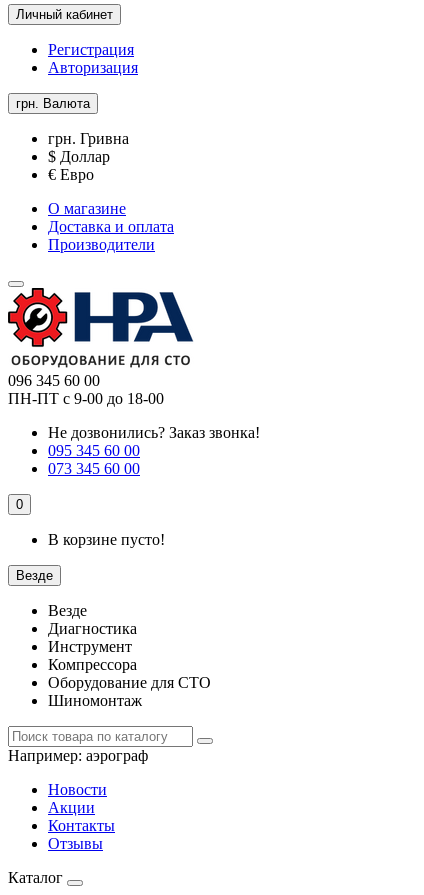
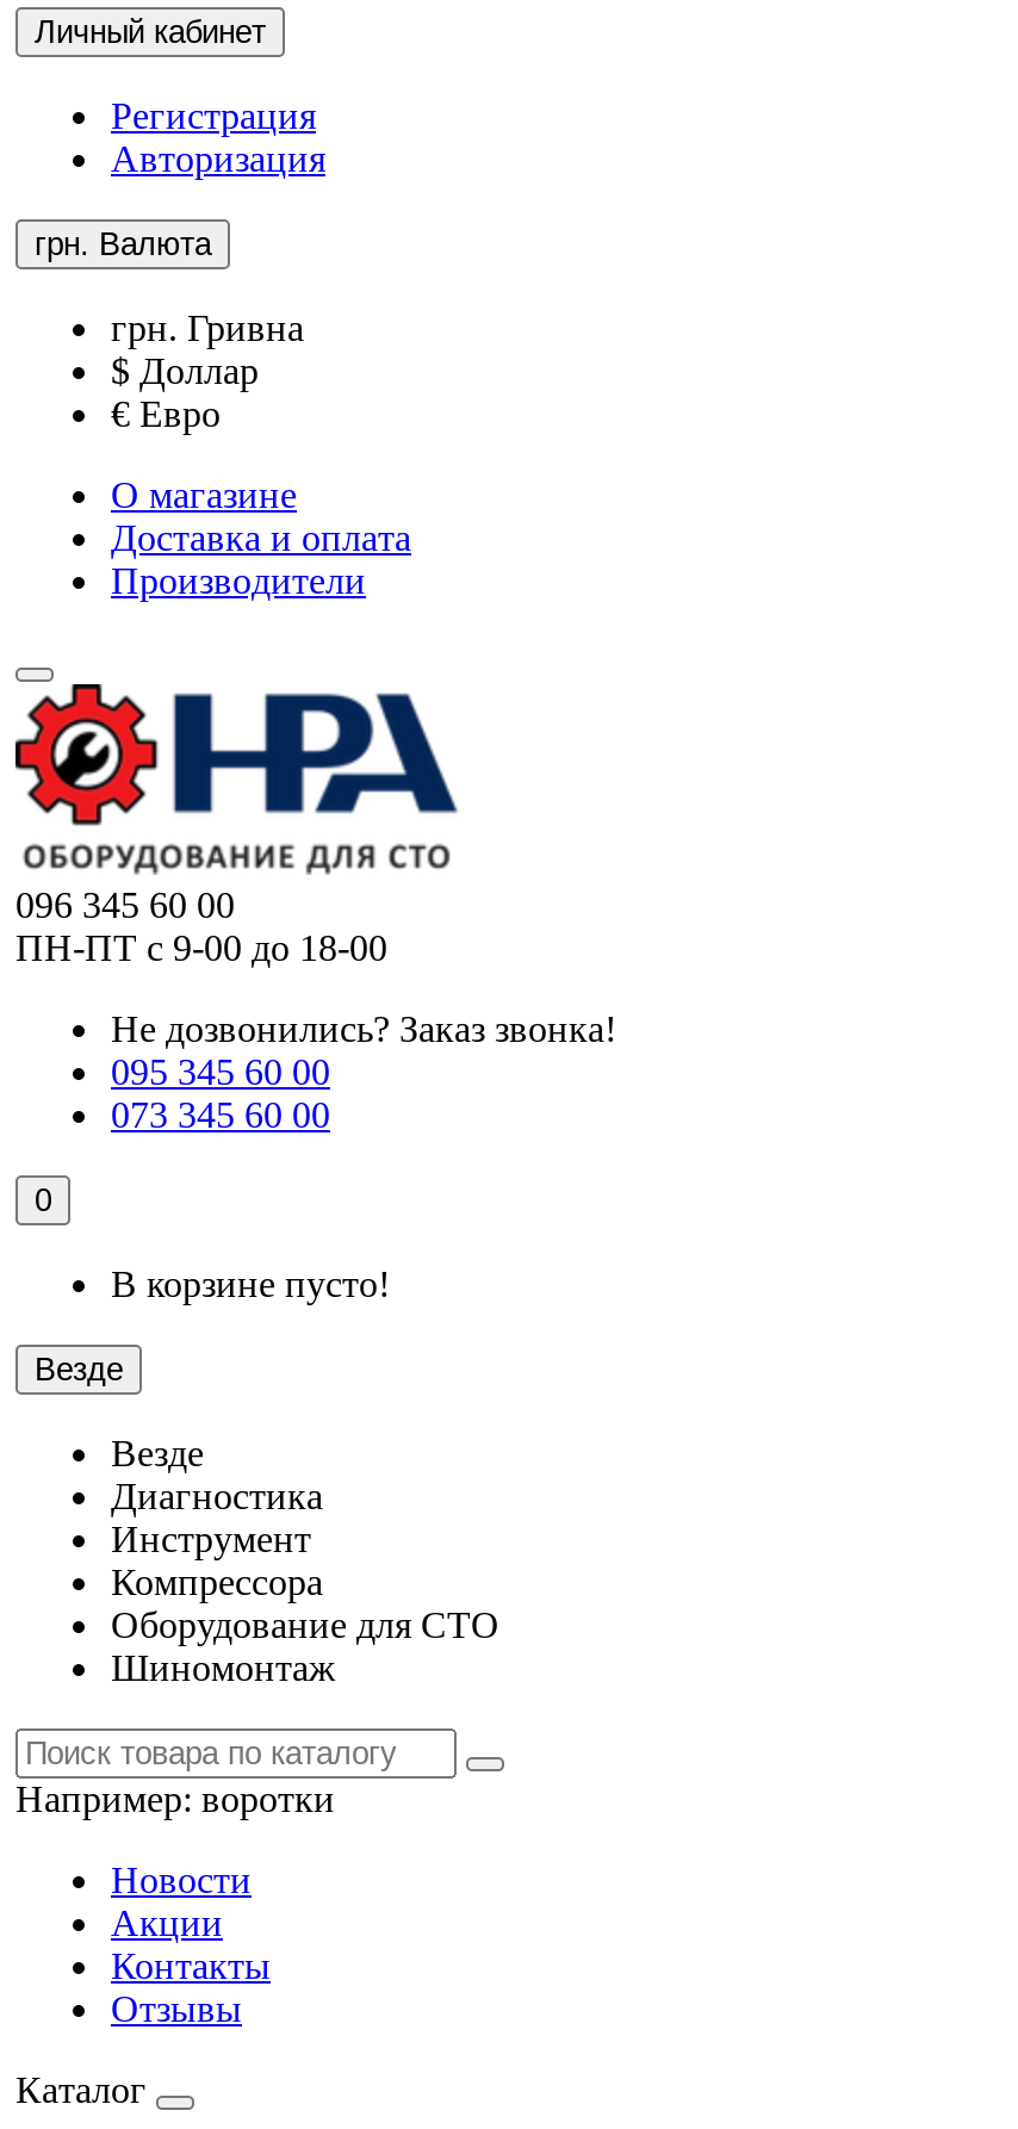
- Например:аэрограф
+ Например:воротки
